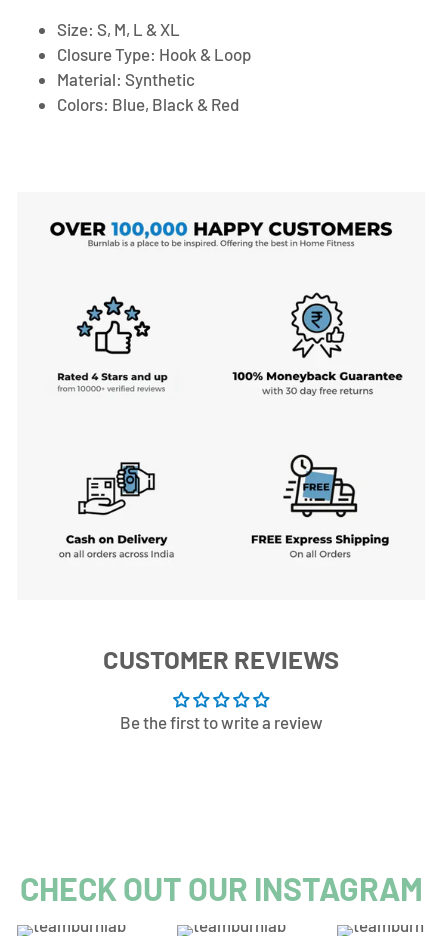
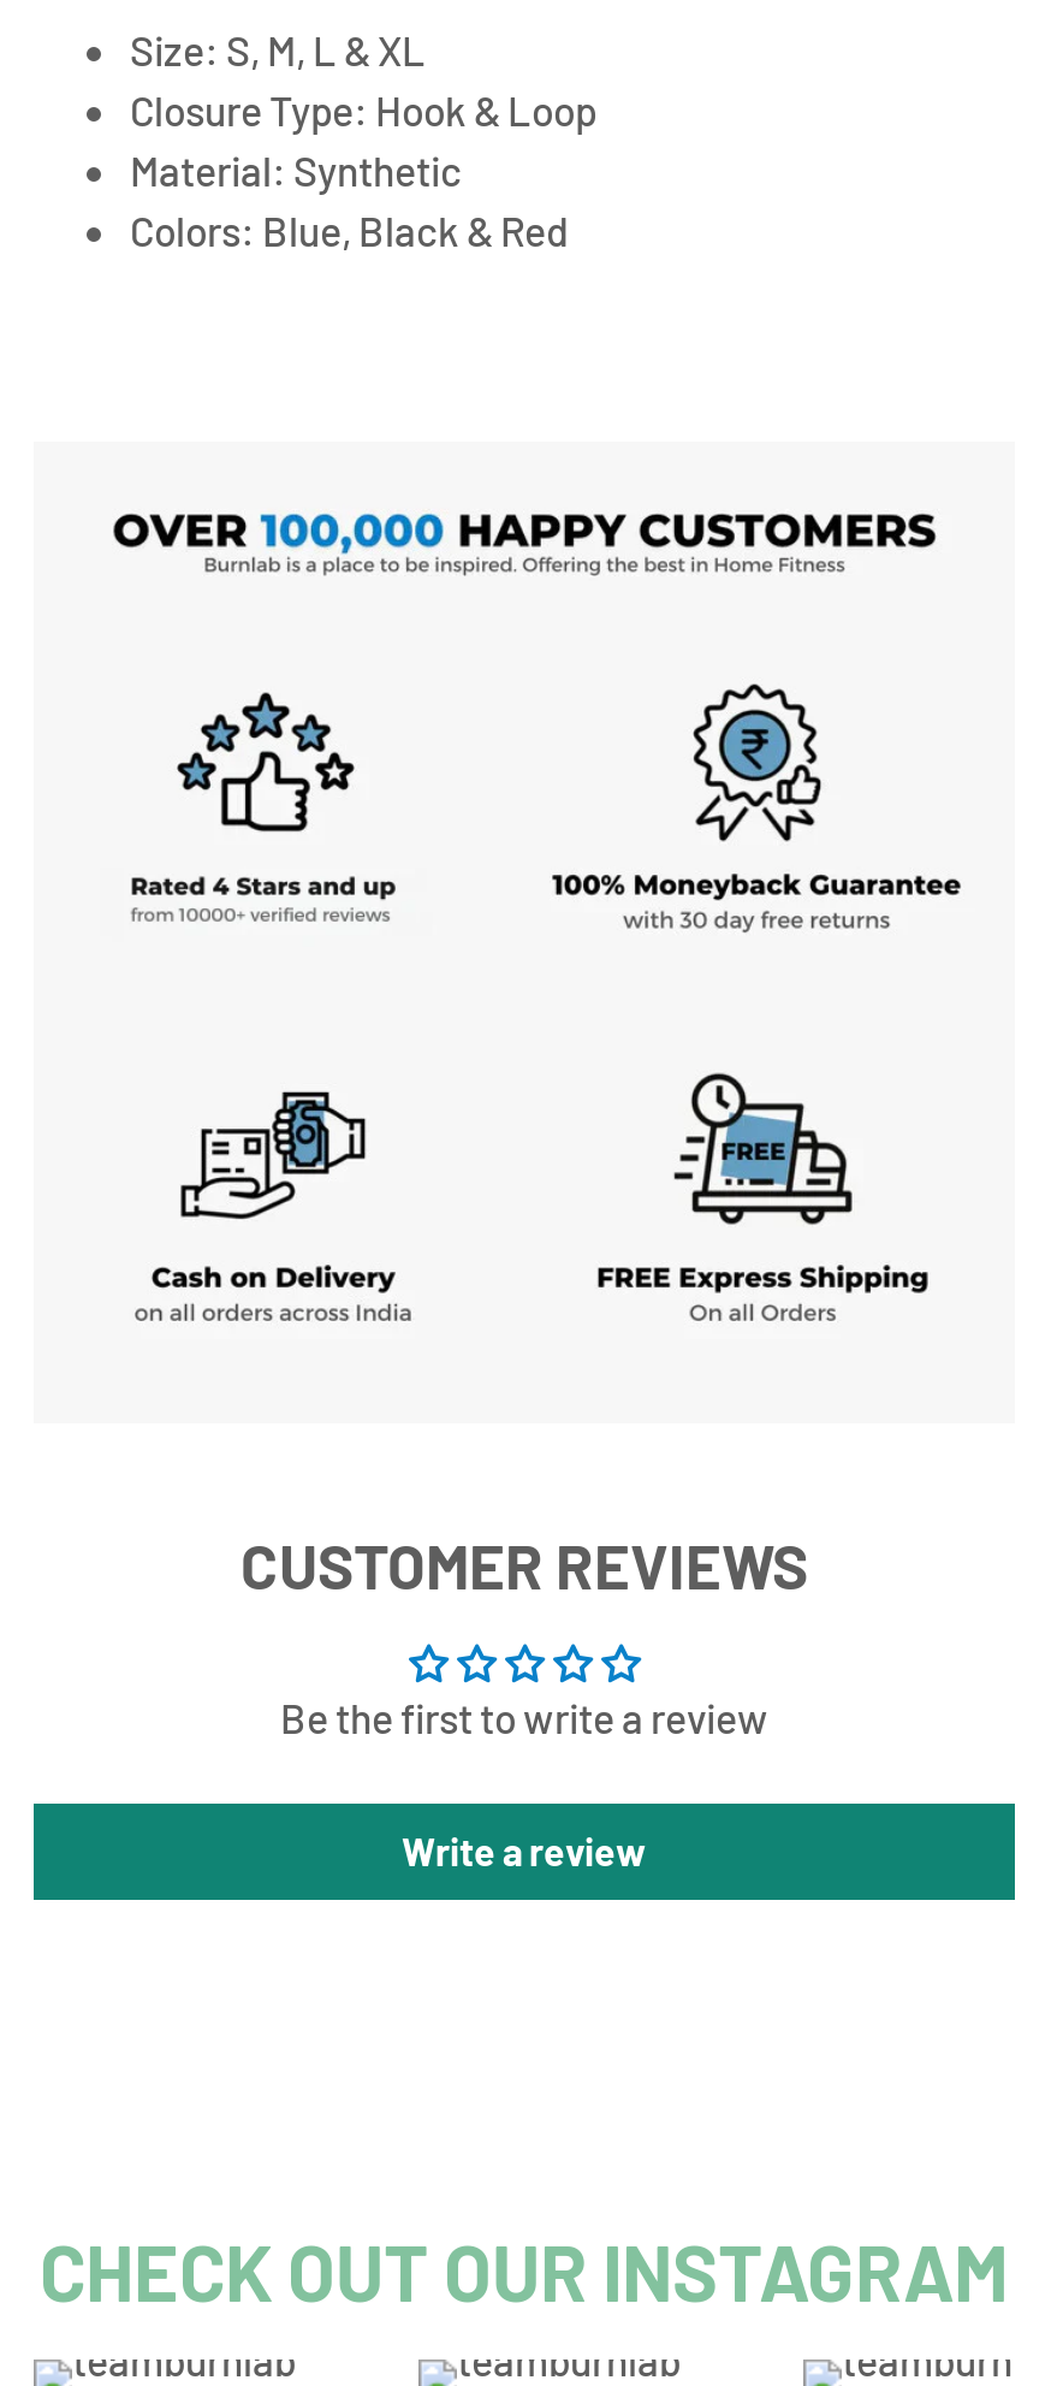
+ Write a review
